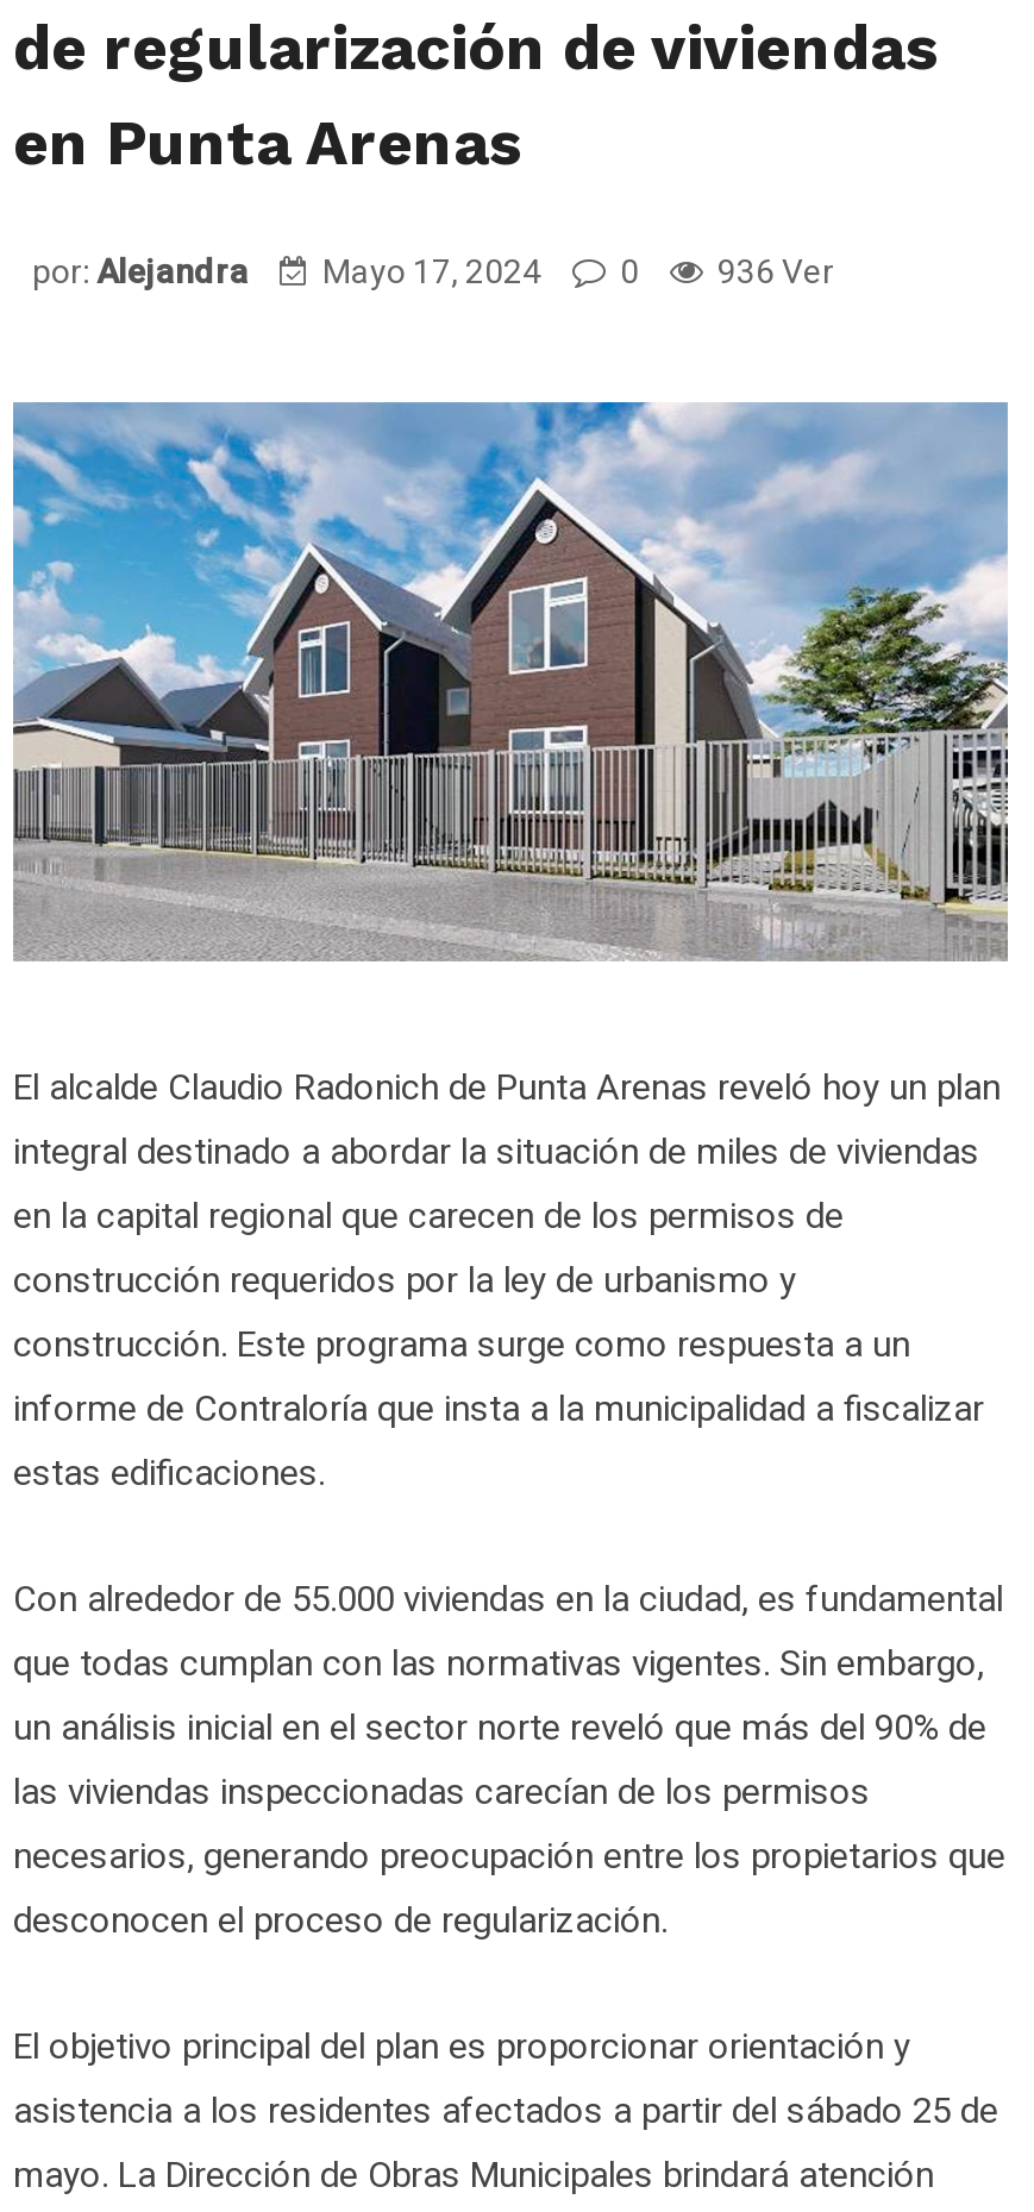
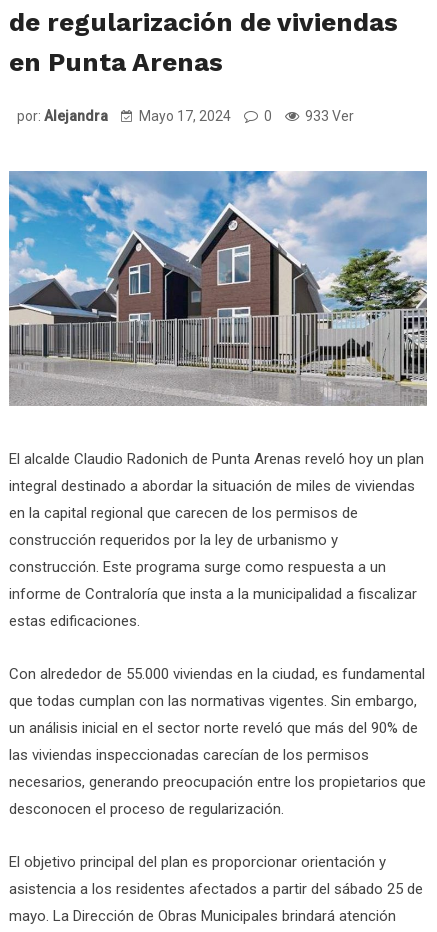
- por: Alejandra Mayo 17, 2024 0 936 Ver
+ por: Alejandra Mayo 17, 2024 0 933 Ver
